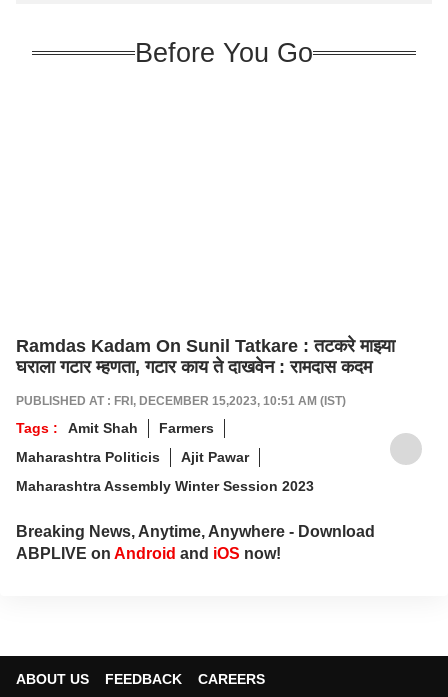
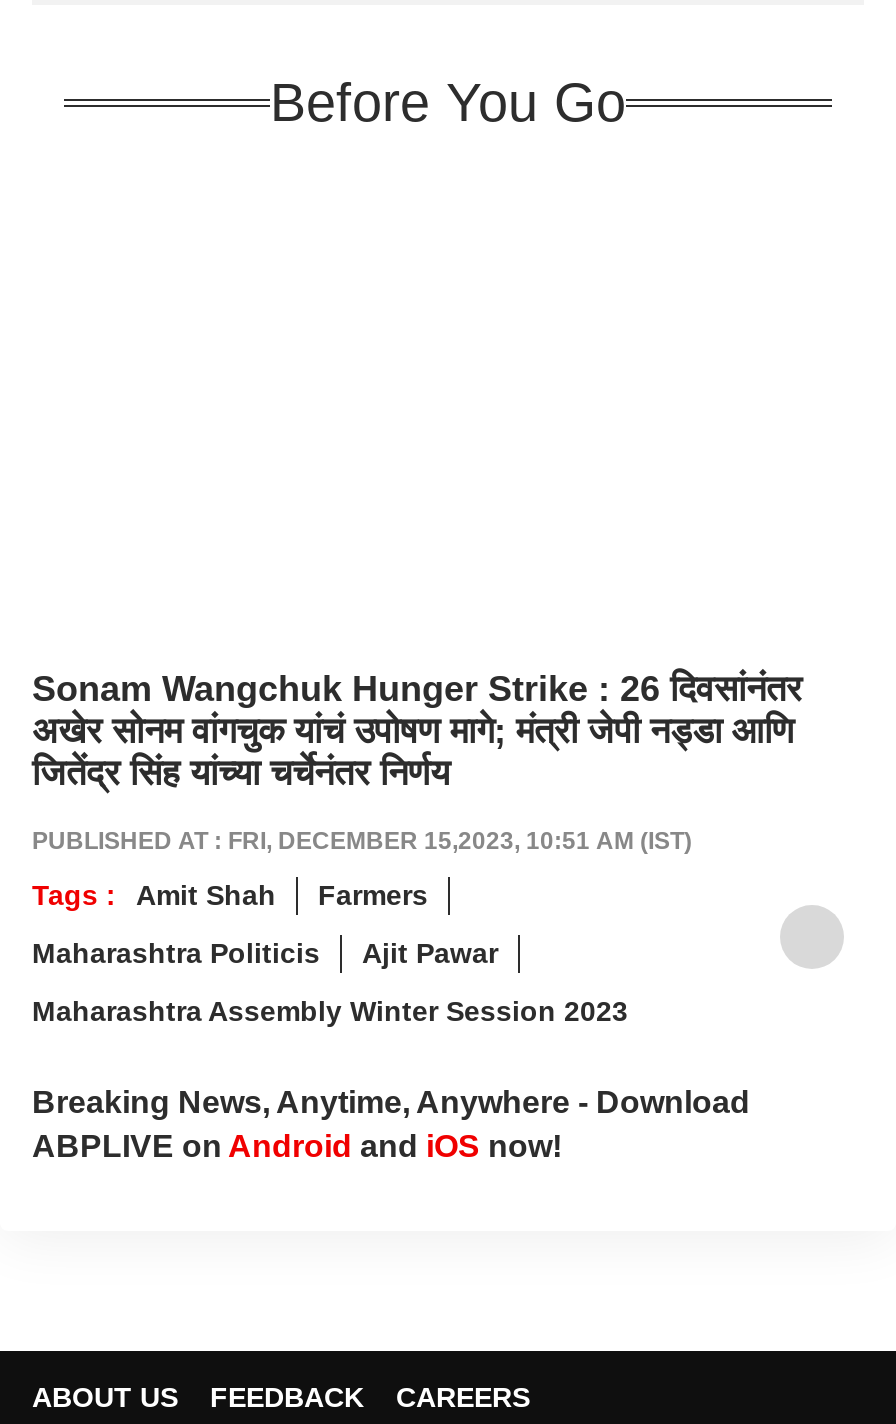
- Ramdas Kadam On Sunil Tatkare : तटकरे माझ्या
- घराला गटार म्हणता, गटार काय ते दाखवेन : रामदास कदम
+ Sonam Wangchuk Hunger Strike : 26 दिवसांनंतर
+ अखेर सोनम वांगचुक यांचं उपोषण मागे; मंत्री जेपी नड्डा आणि
+ जितेंद्र सिंह यांच्या चर्चेनंतर निर्णय
